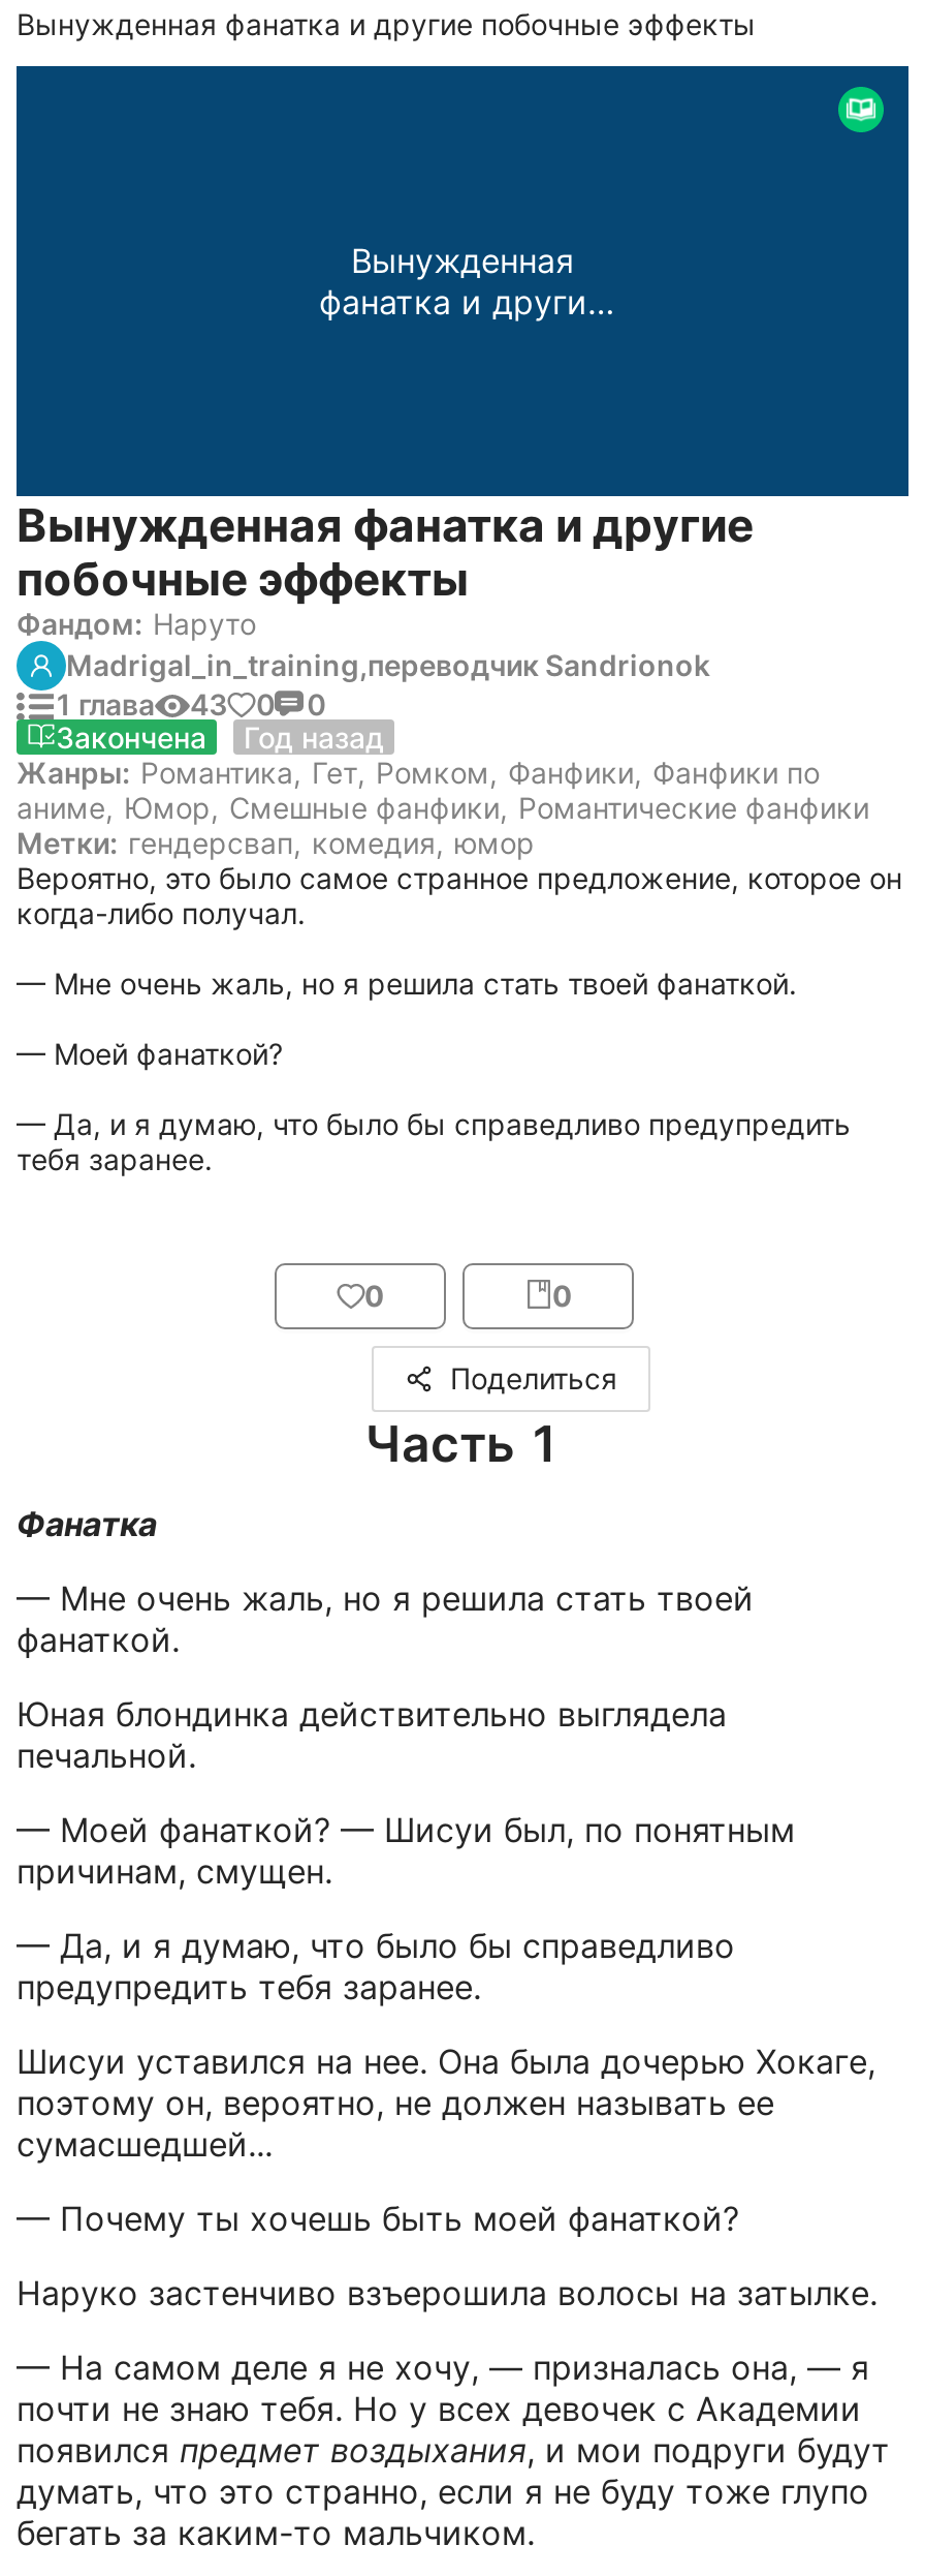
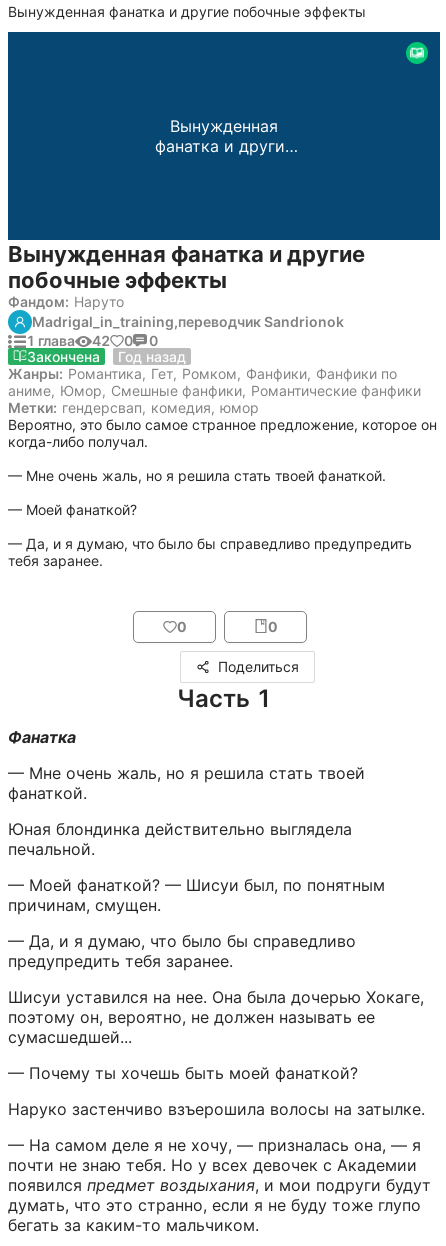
- 1 глава 43 0 0
+ 1 глава 42 0 0
